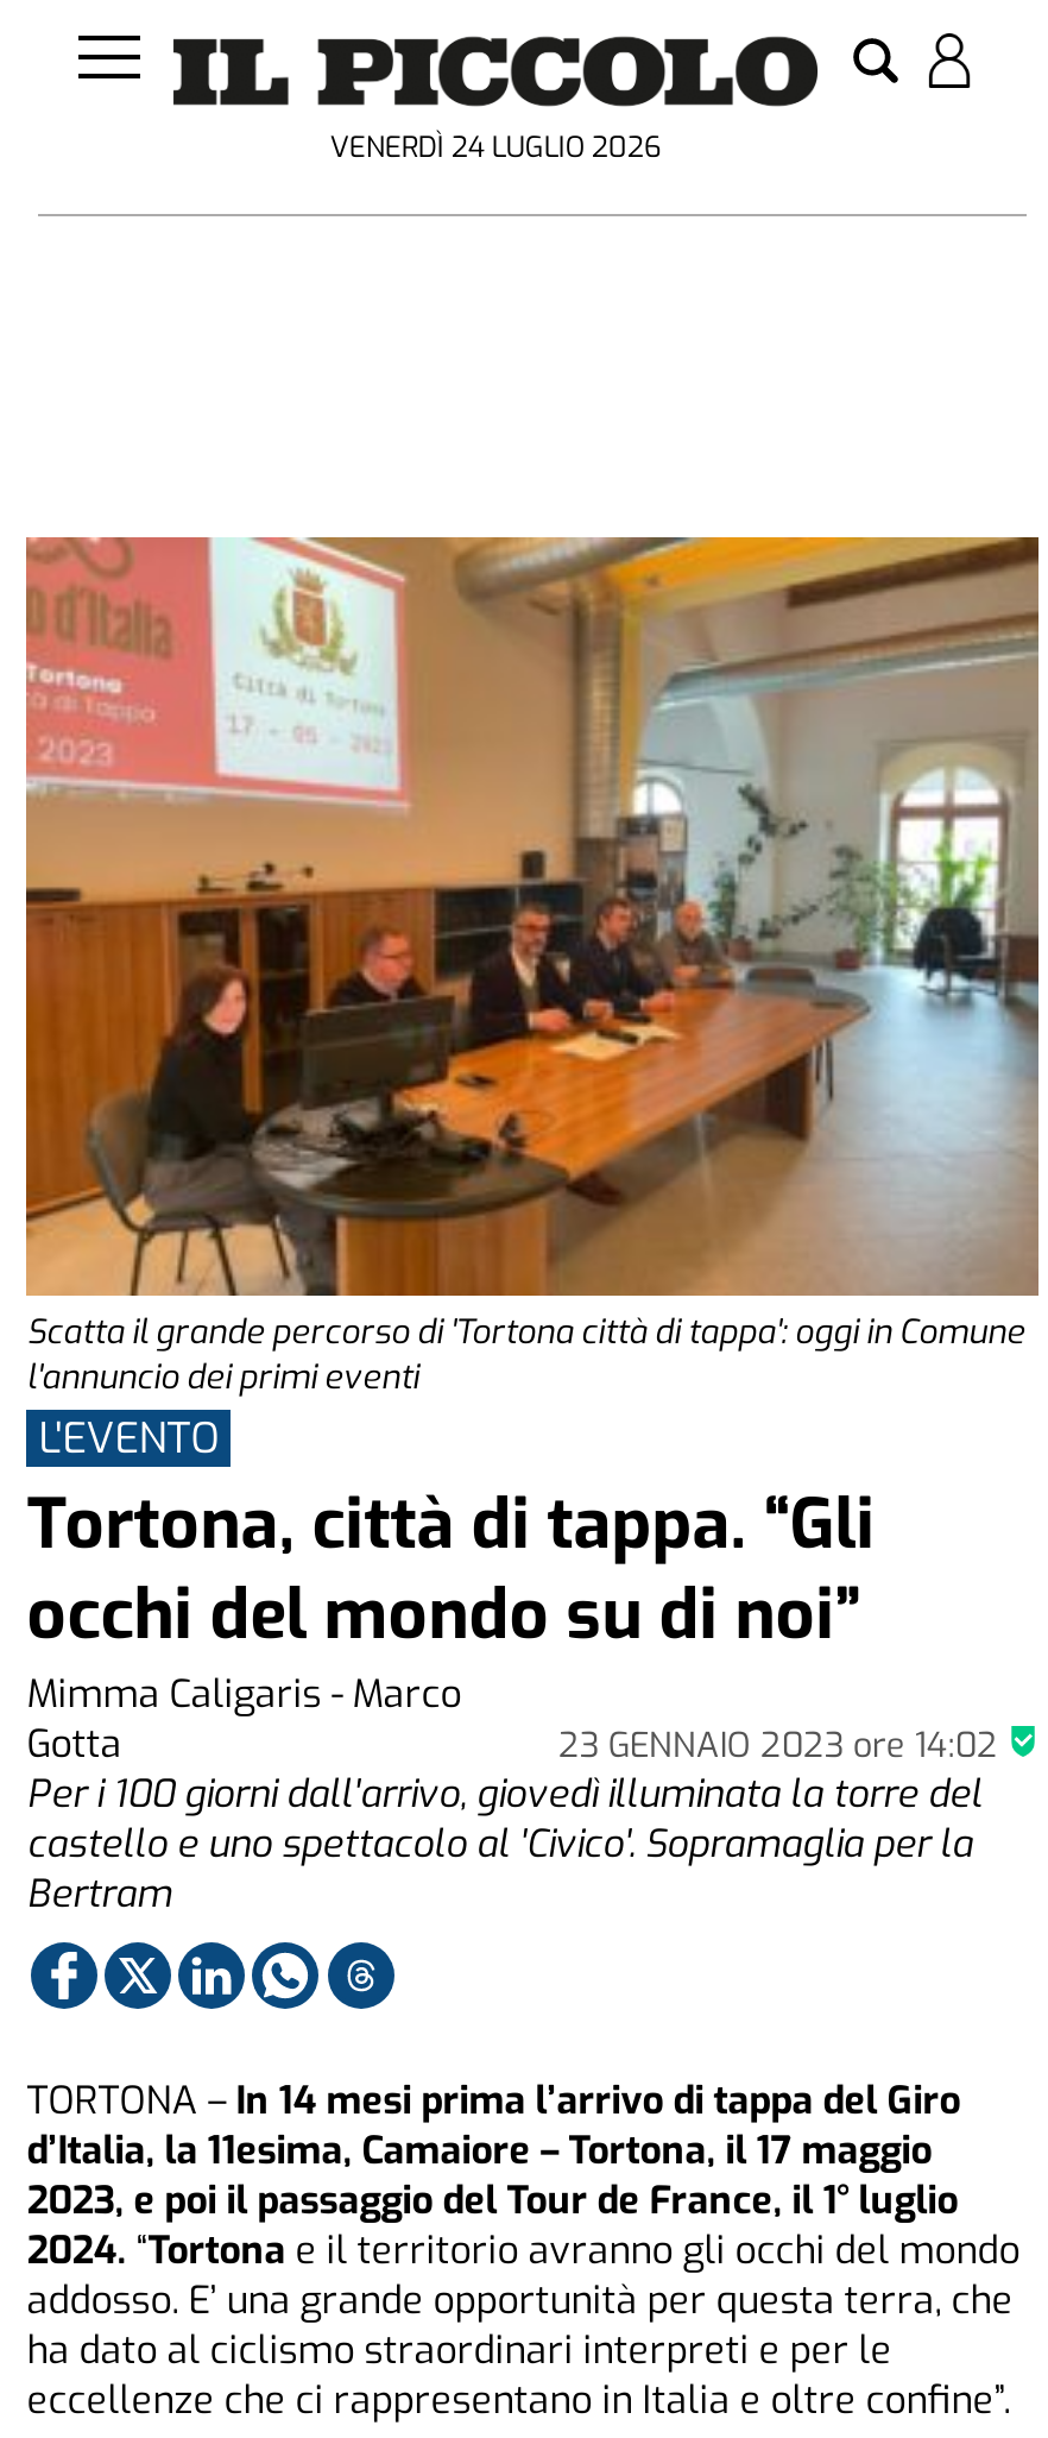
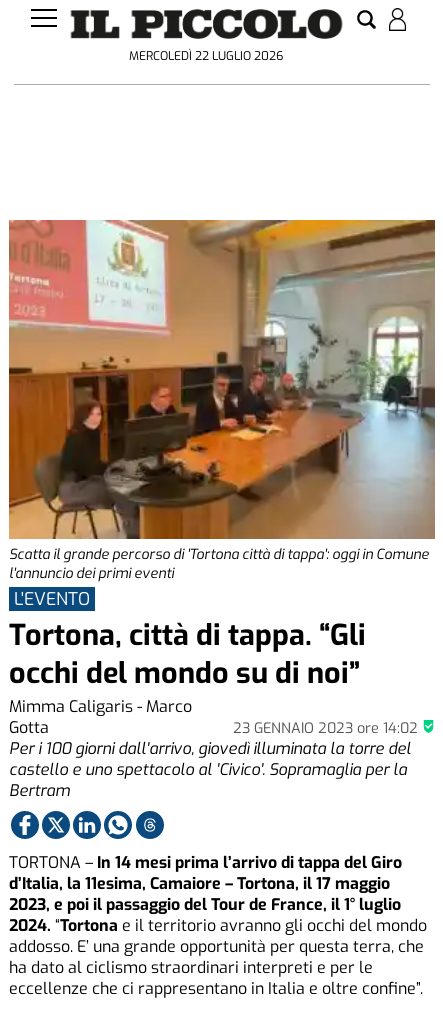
- VENERDÌ 24 LUGLIO 2026
+ MERCOLEDÌ 22 LUGLIO 2026
